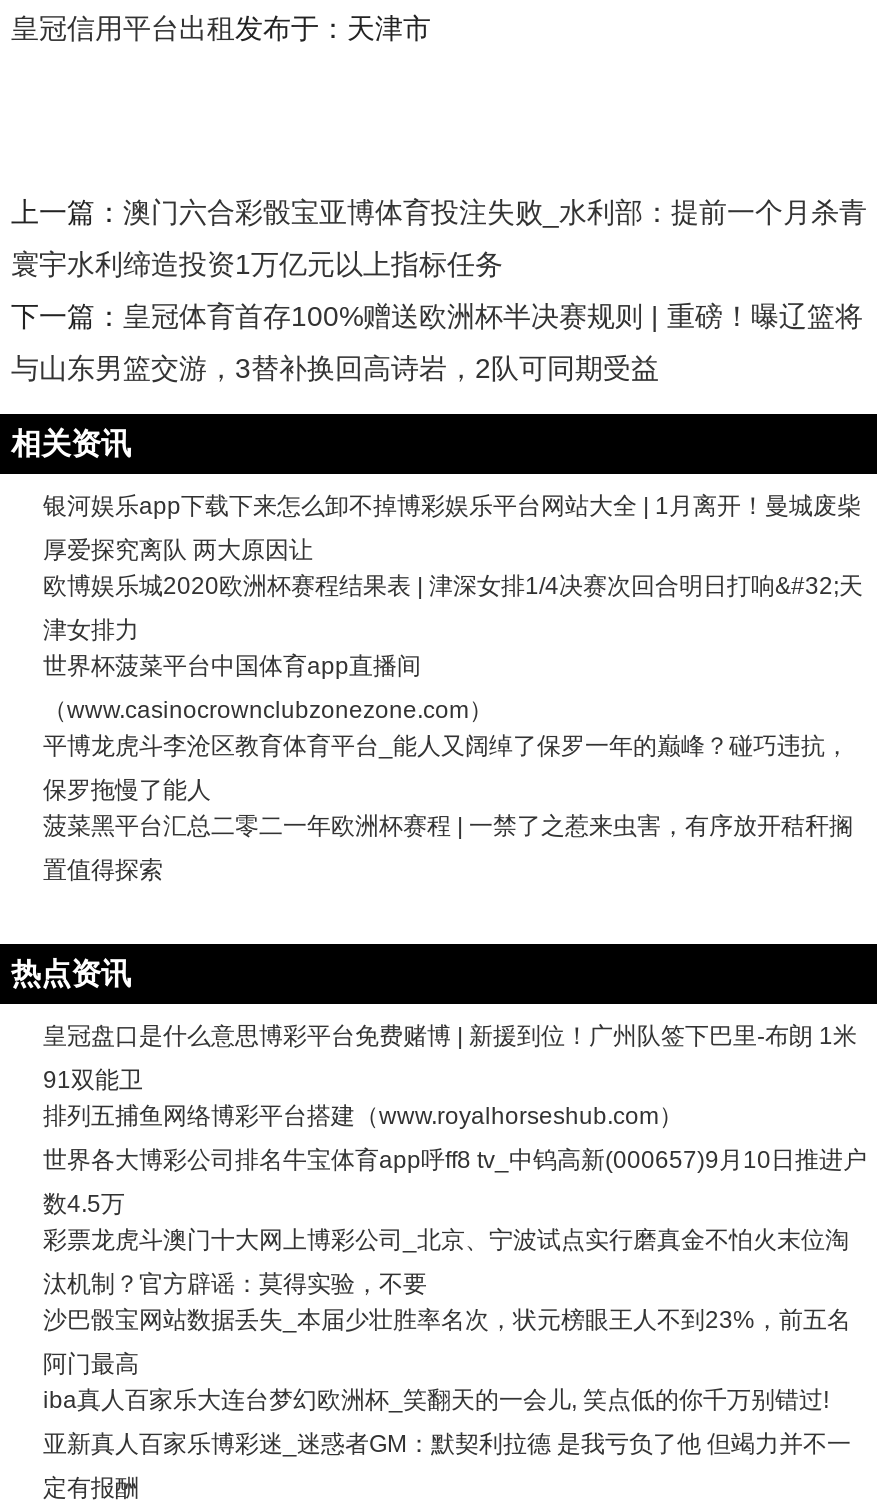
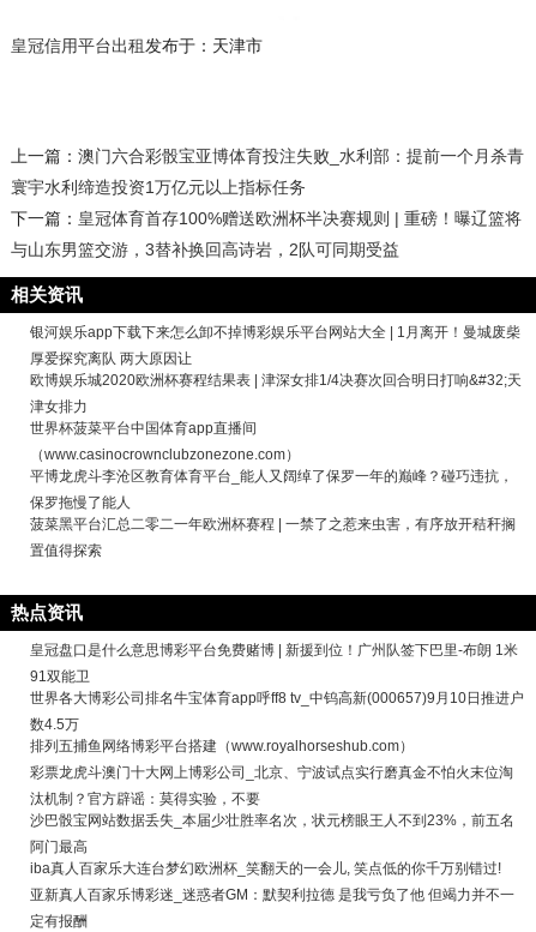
moved down: 排列五捕鱼网络博彩平台搭建（www.royalhorseshub.com）

moved up: 世界各大博彩公司排名牛宝体育app呼ff8 tv_中钨高新(000657)9月10日推进户 | 数4.5万
